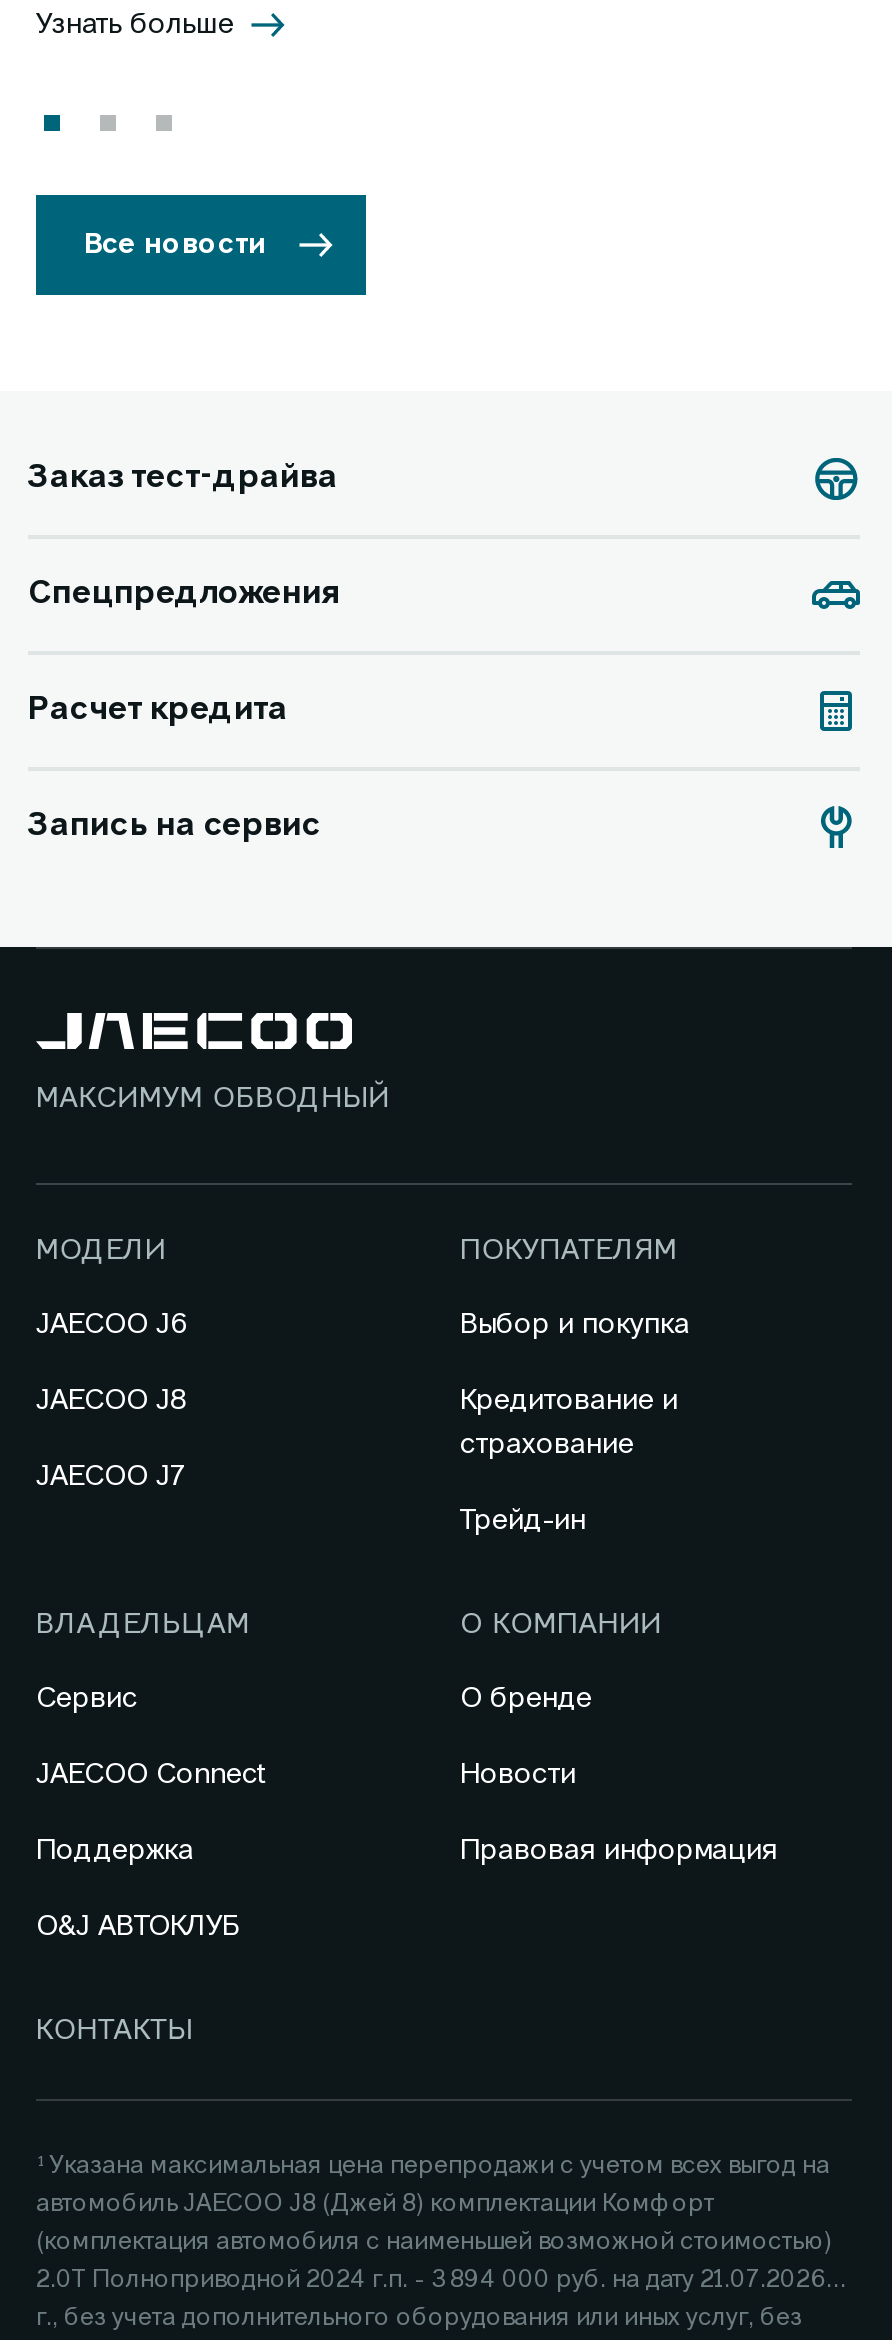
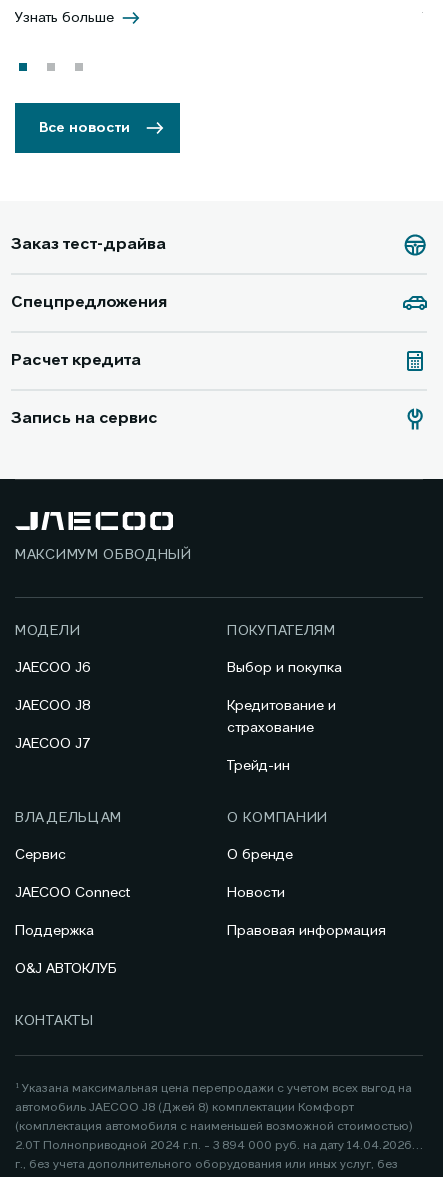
- 2.0Т Полноприводной 2024 г.п. - 3 894 000 руб. на дату 21.07.2026
+ 2.0Т Полноприводной 2024 г.п. - 3 894 000 руб. на дату 14.04.2026
